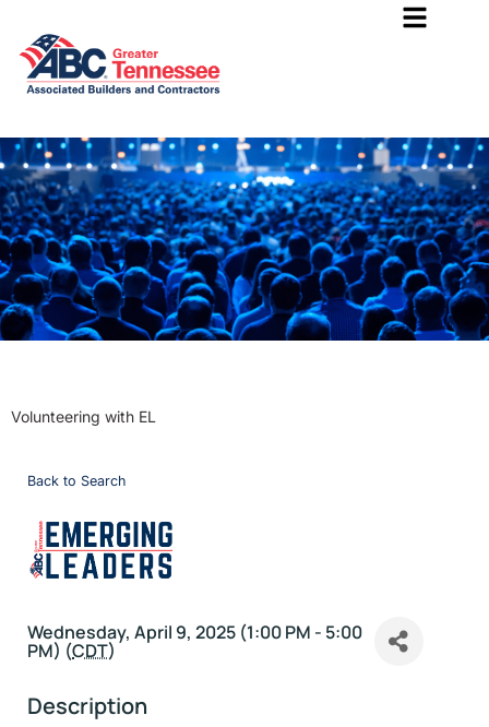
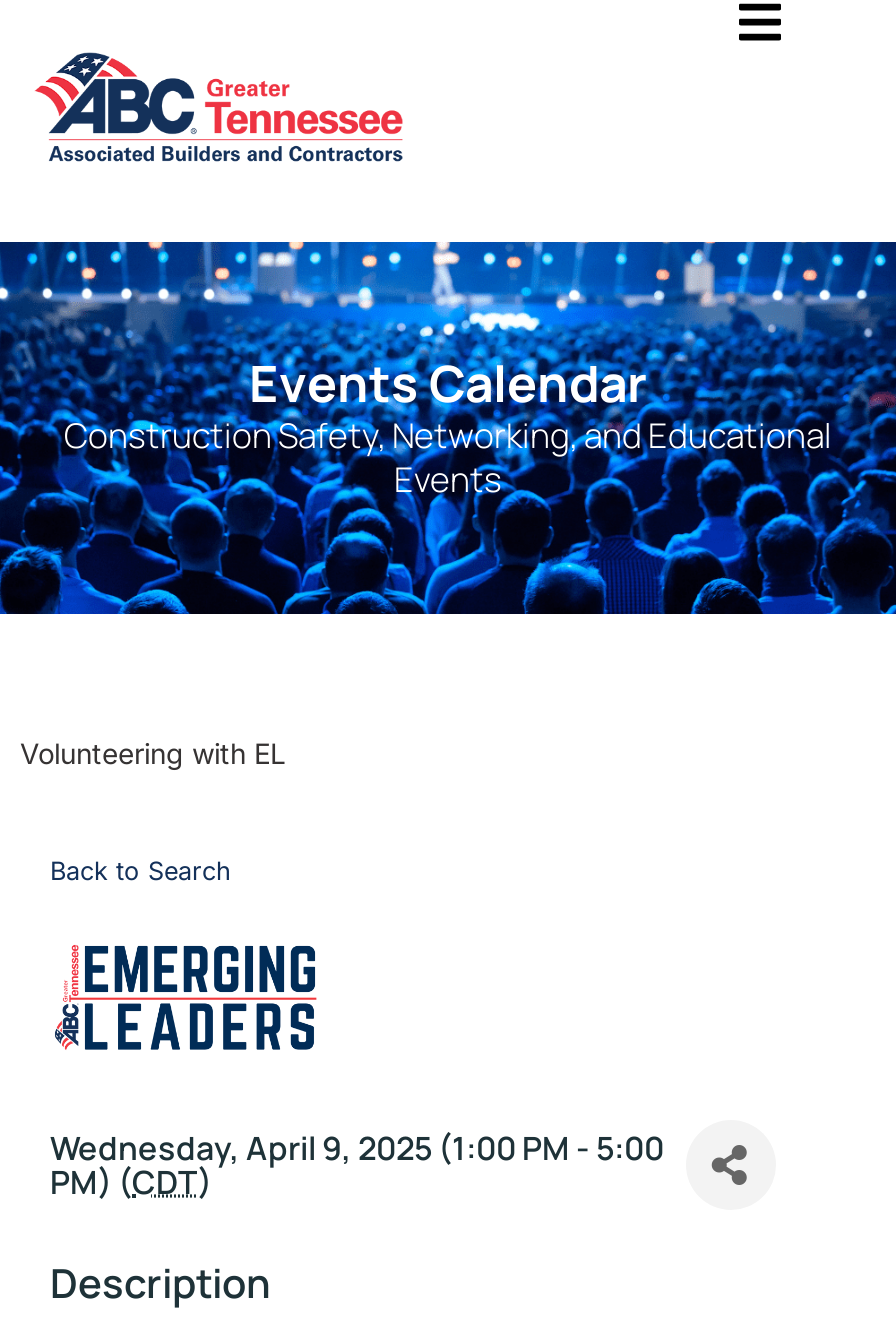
+ Events Calendar
+ Construction Safety, Networking, and Educational
+ Events
